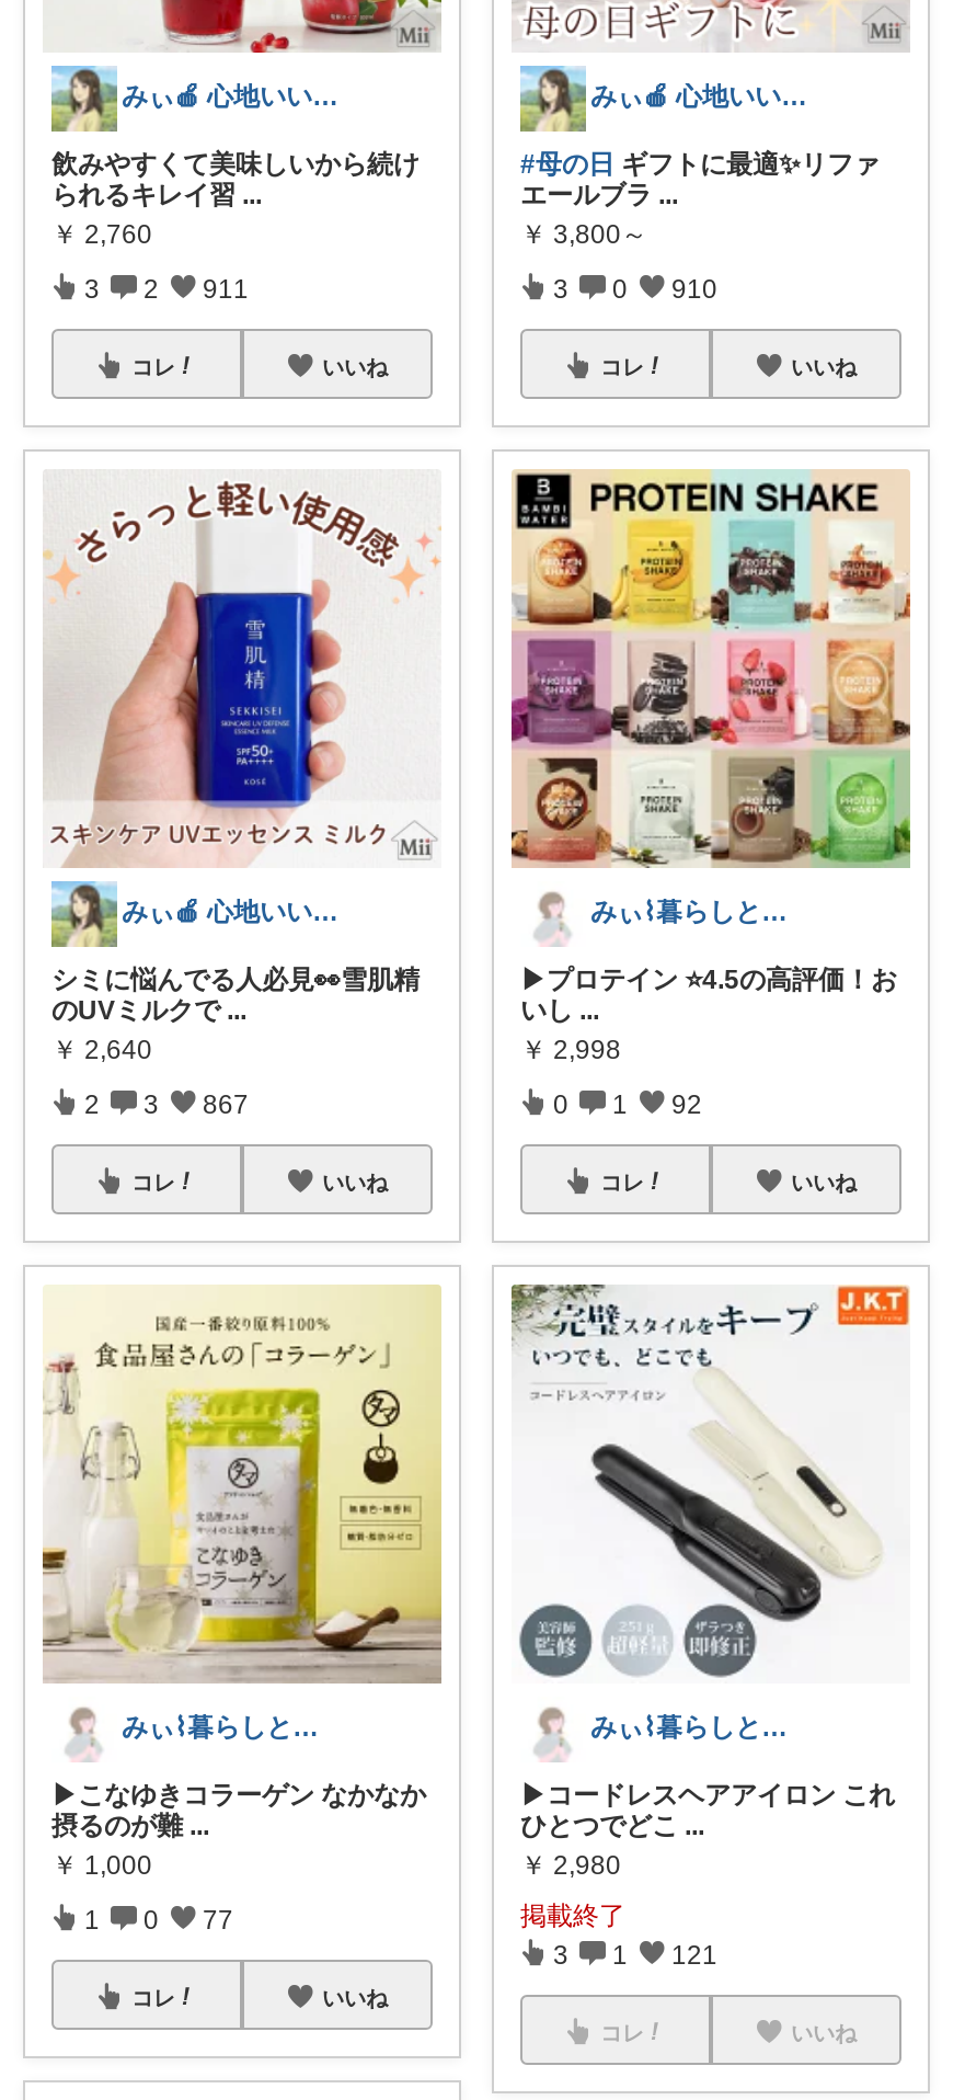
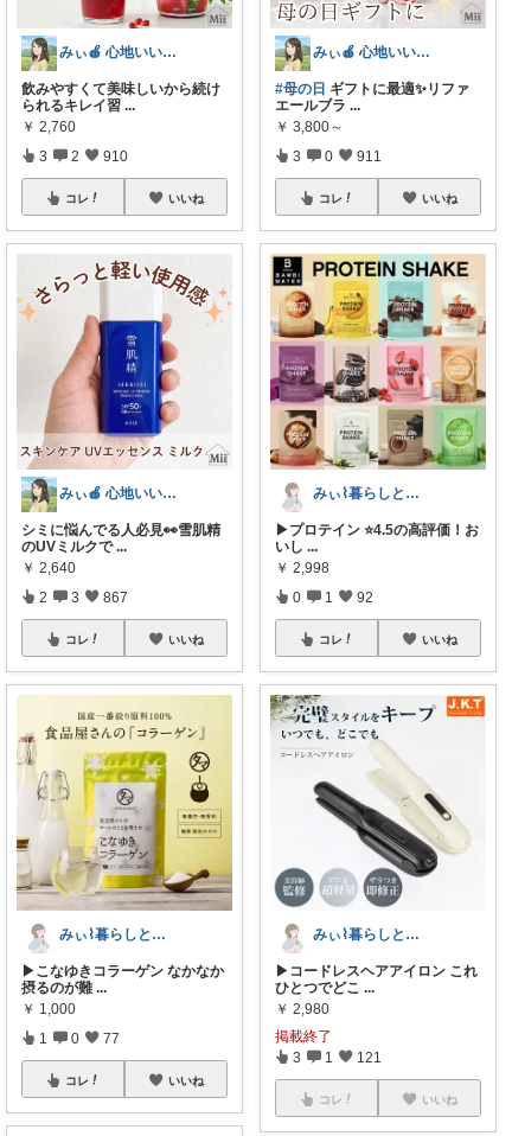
- 3 2 911
+ 3 2 910

- 3 0 910
+ 3 0 911
